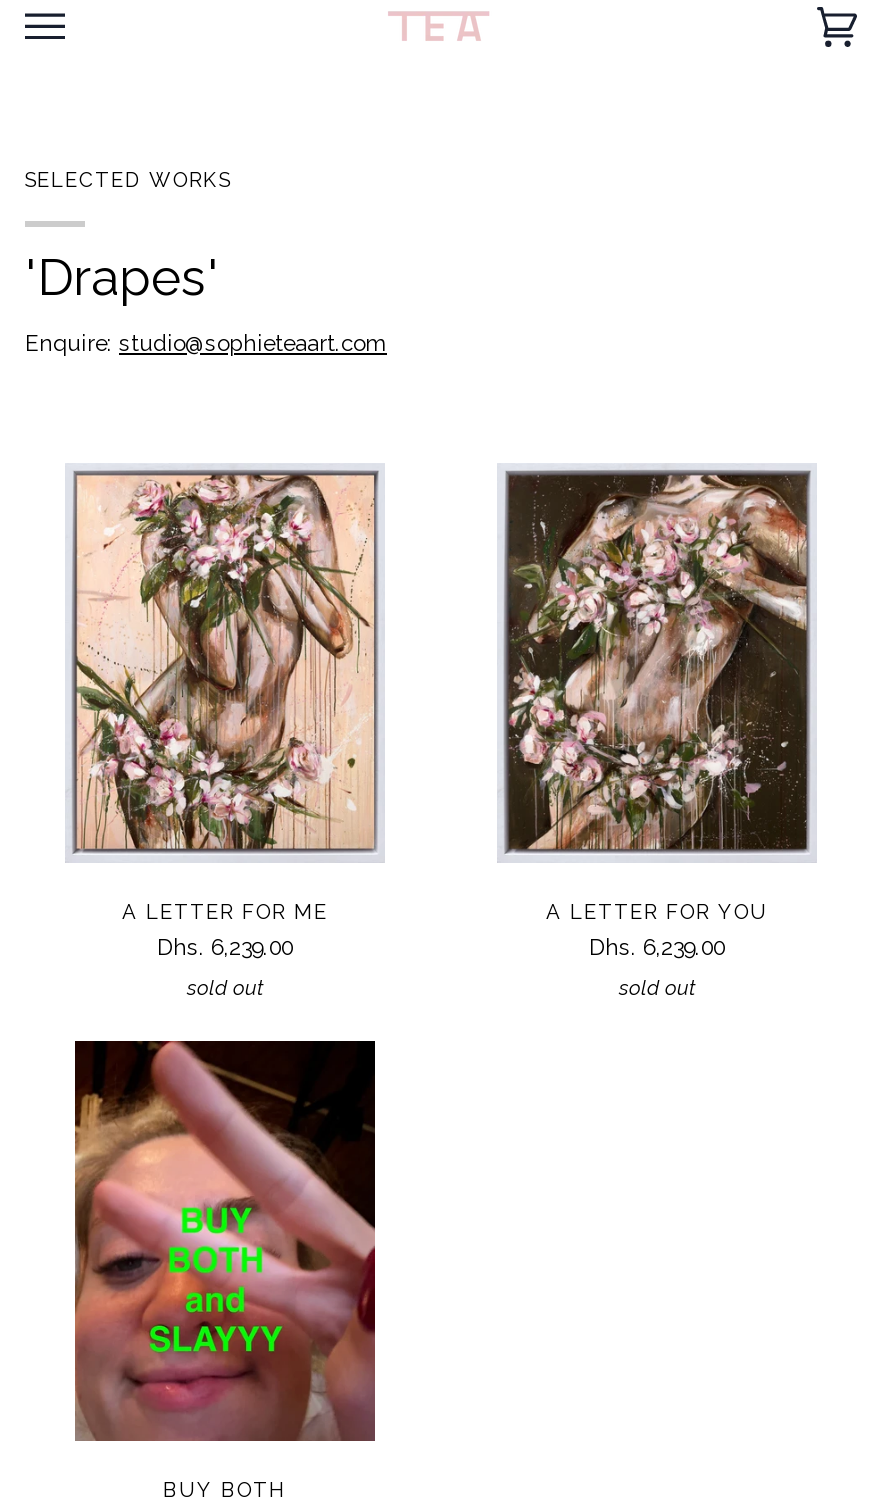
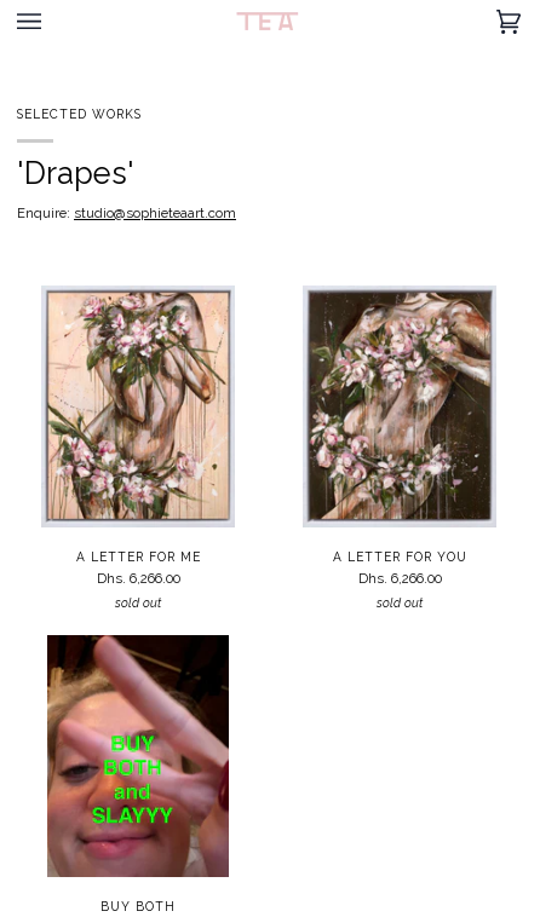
- Dhs. 6,239.00
+ Dhs. 6,266.00

- Dhs. 6,239.00
+ Dhs. 6,266.00
